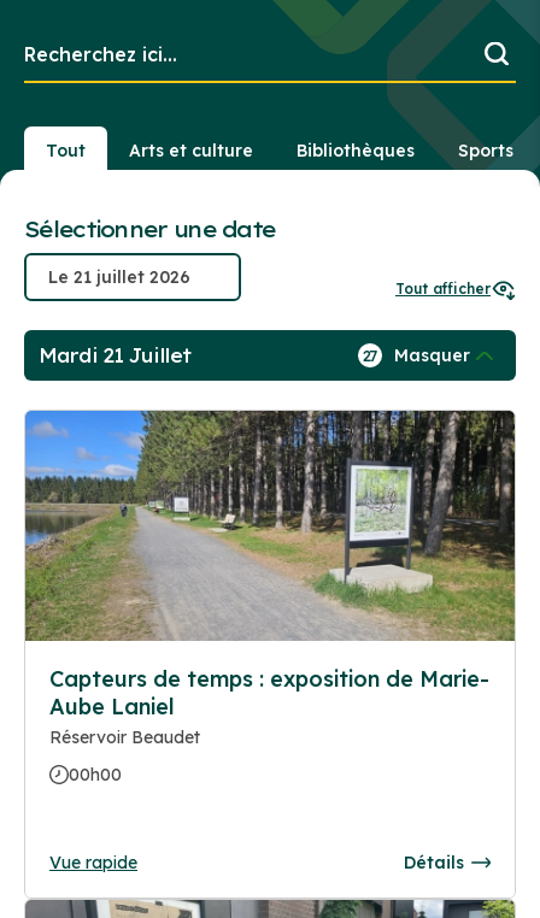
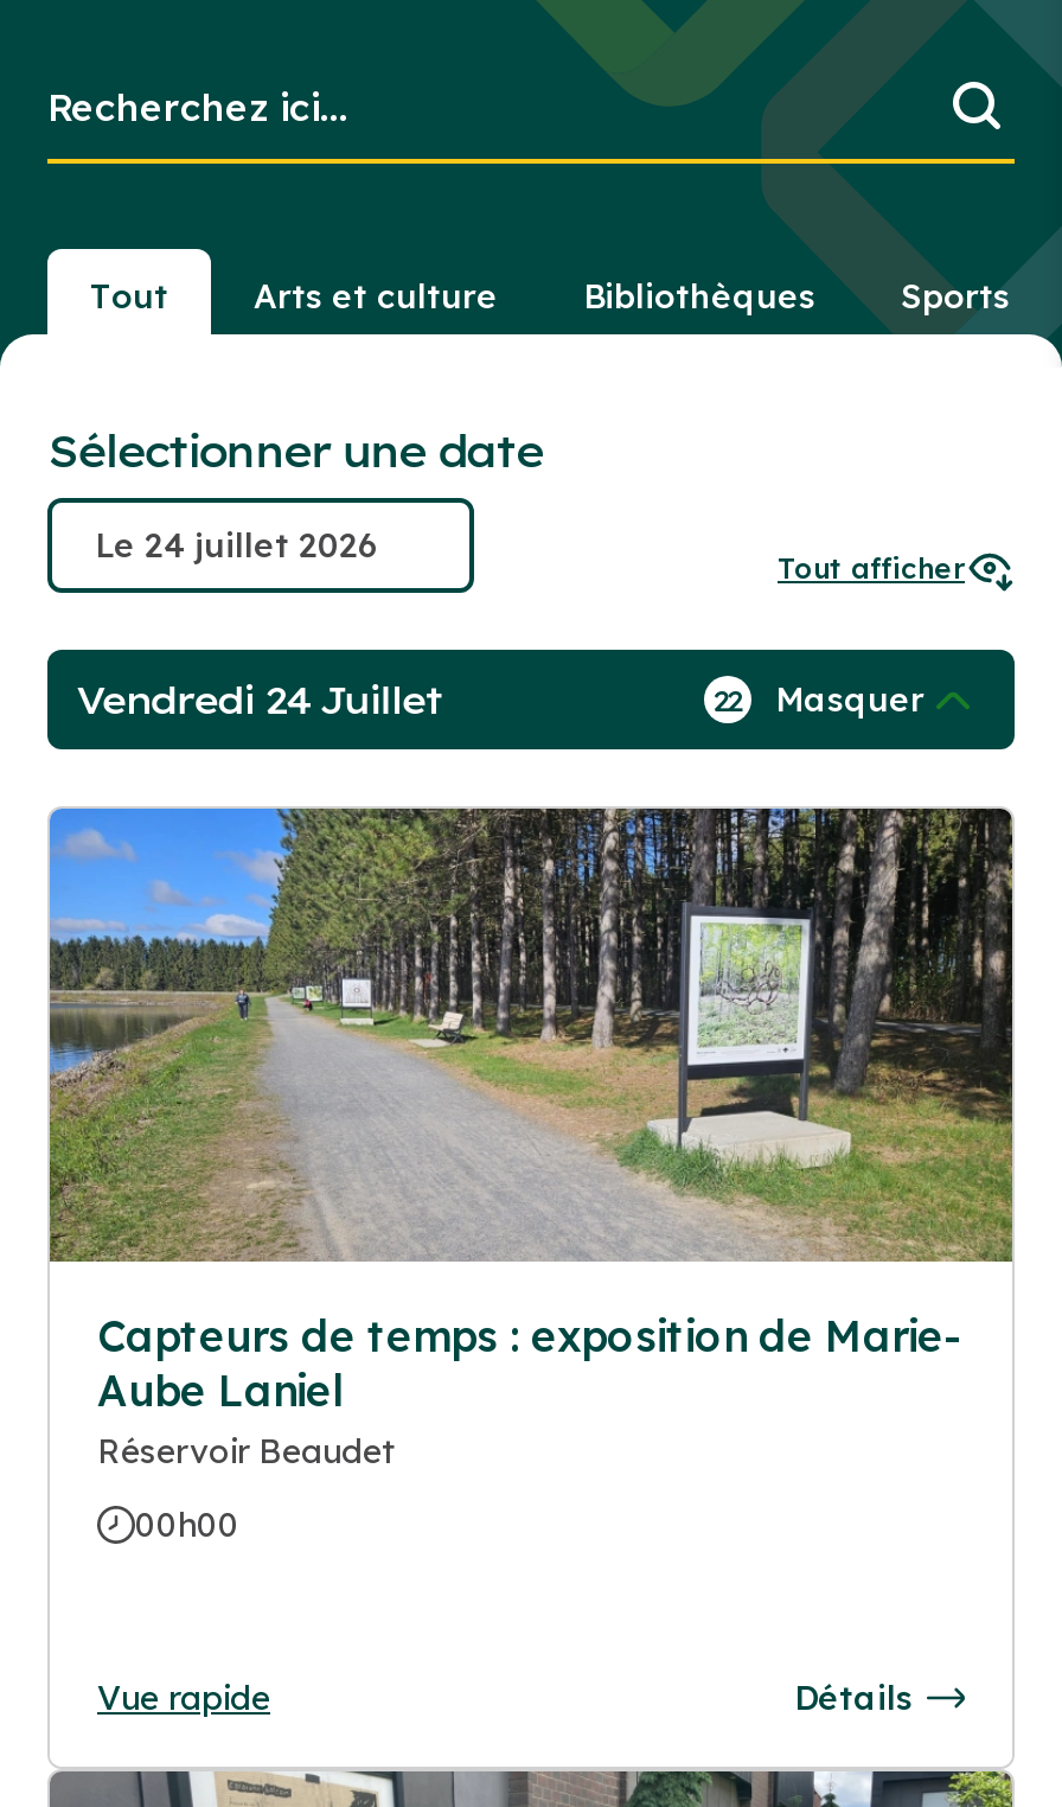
- Mardi 21 Juillet
+ Vendredi 24 Juillet

- 27 Masquer
+ 22 Masquer
